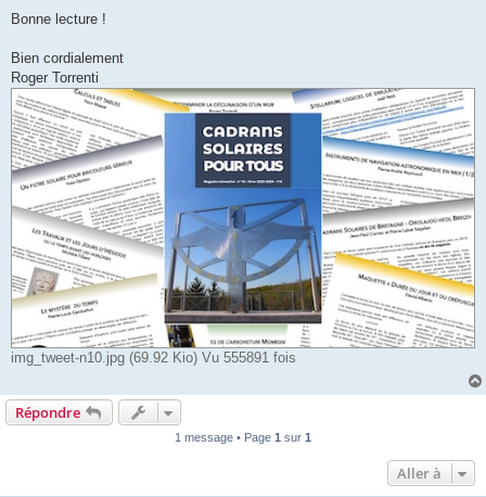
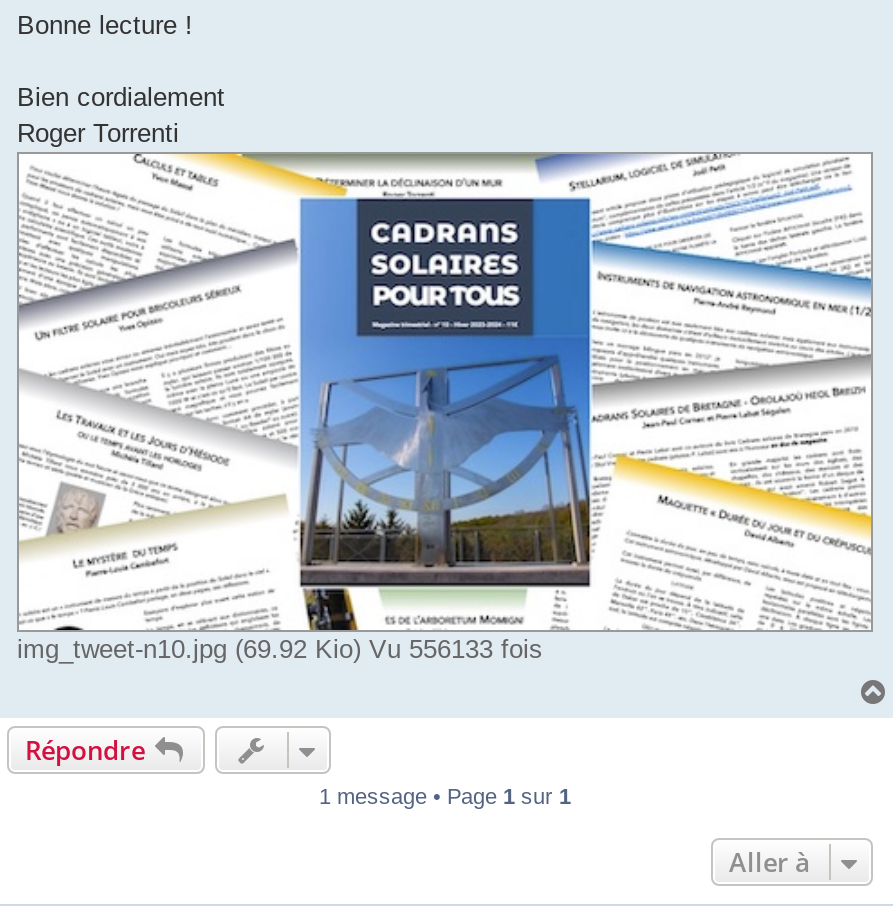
- img_tweet-n10.jpg (69.92 Kio) Vu 555891 fois
+ img_tweet-n10.jpg (69.92 Kio) Vu 556133 fois
